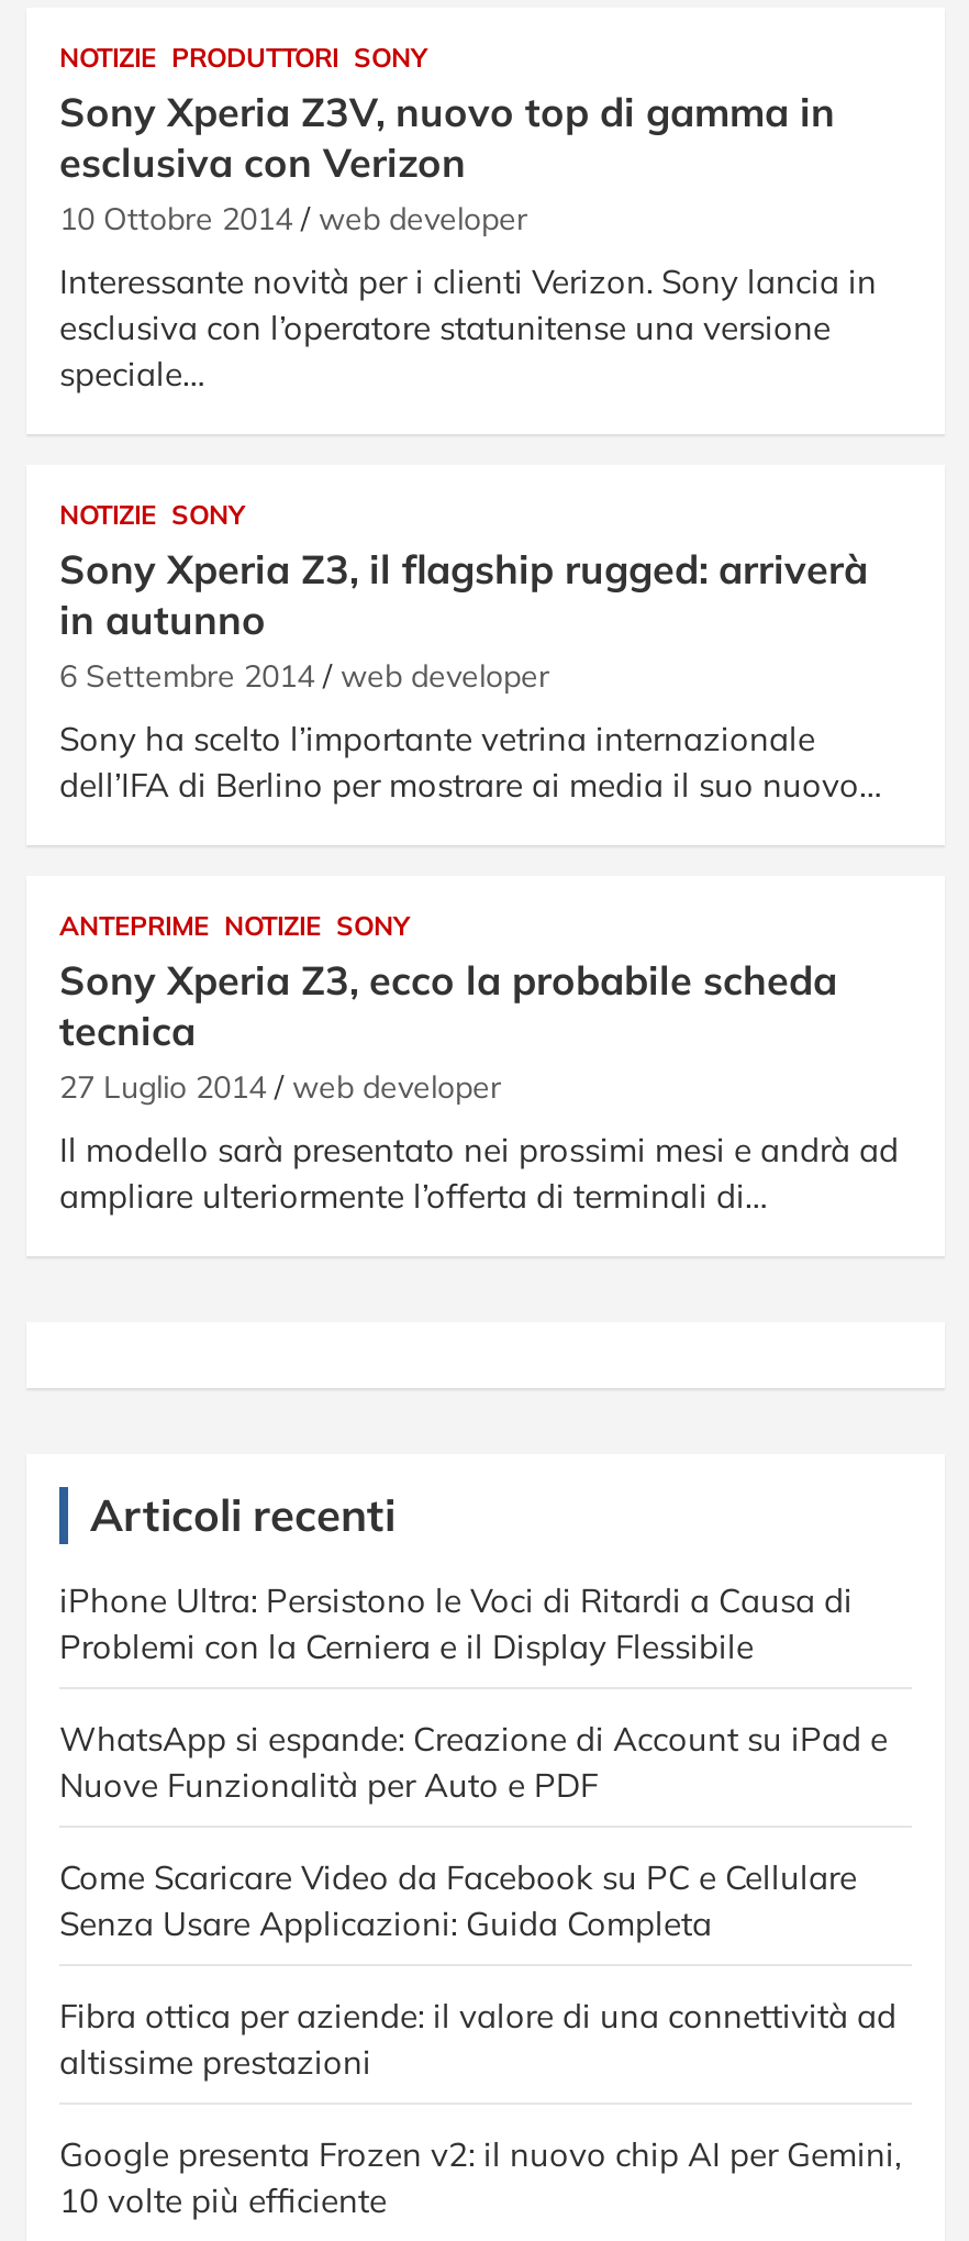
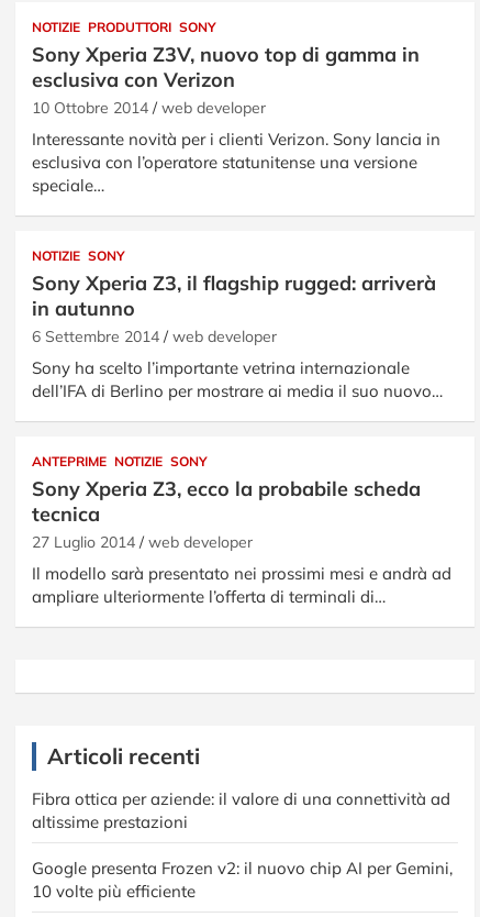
- iPhone Ultra: Persistono le Voci di Ritardi a Causa di
- Problemi con la Cerniera e il Display Flessibile
- WhatsApp si espande: Creazione di Account su iPad e
- Nuove Funzionalità per Auto e PDF
- Come Scaricare Video da Facebook su PC e Cellulare
- Senza Usare Applicazioni: Guida Completa
